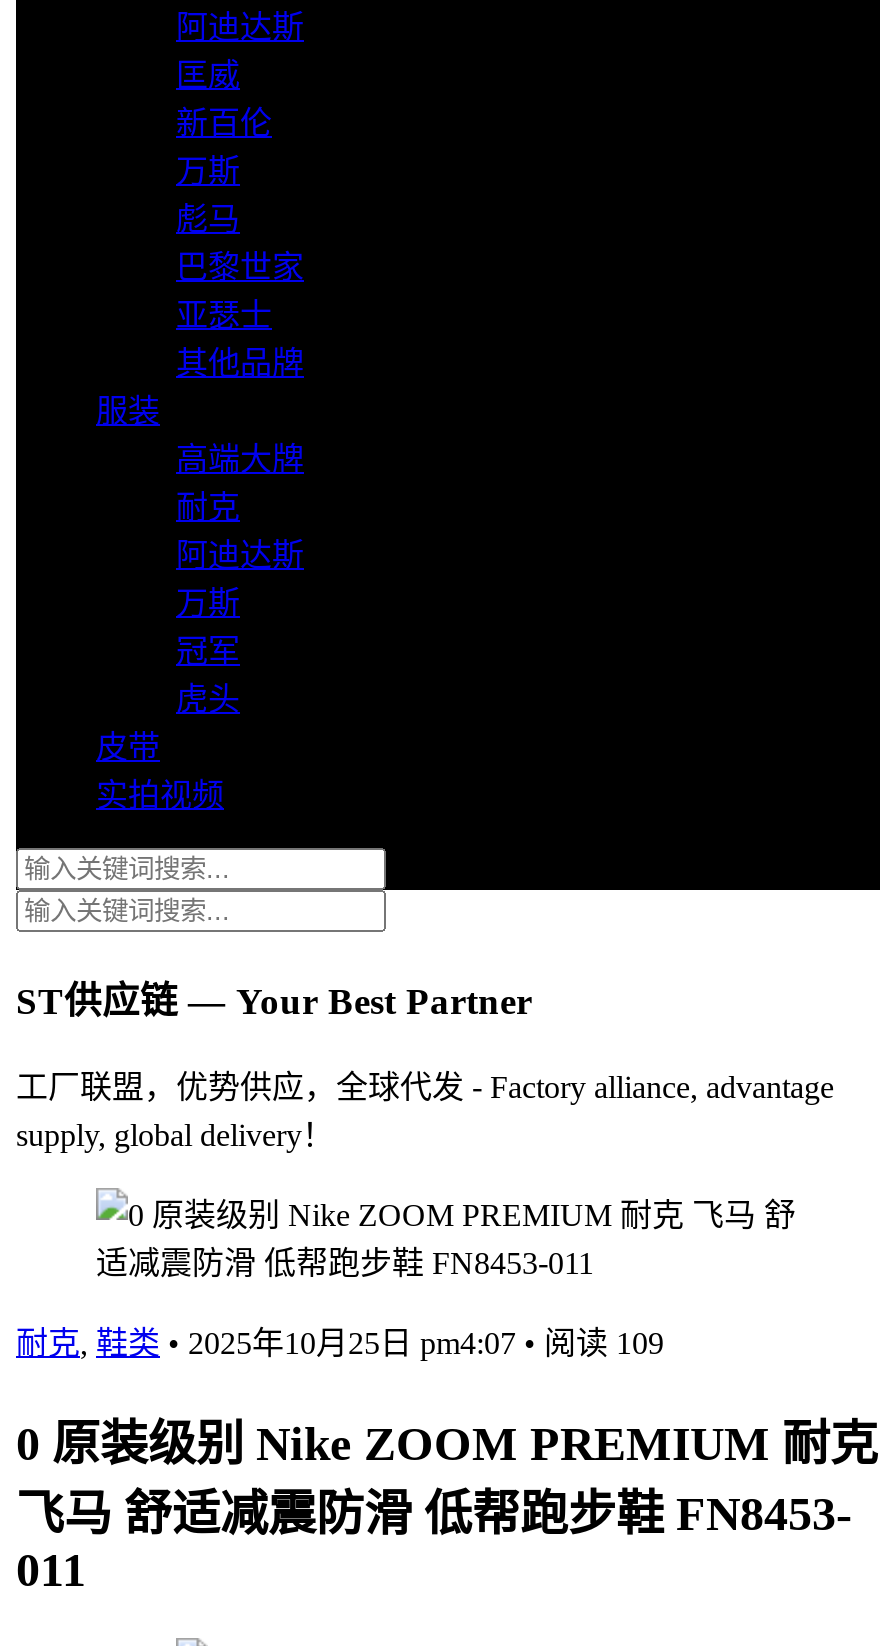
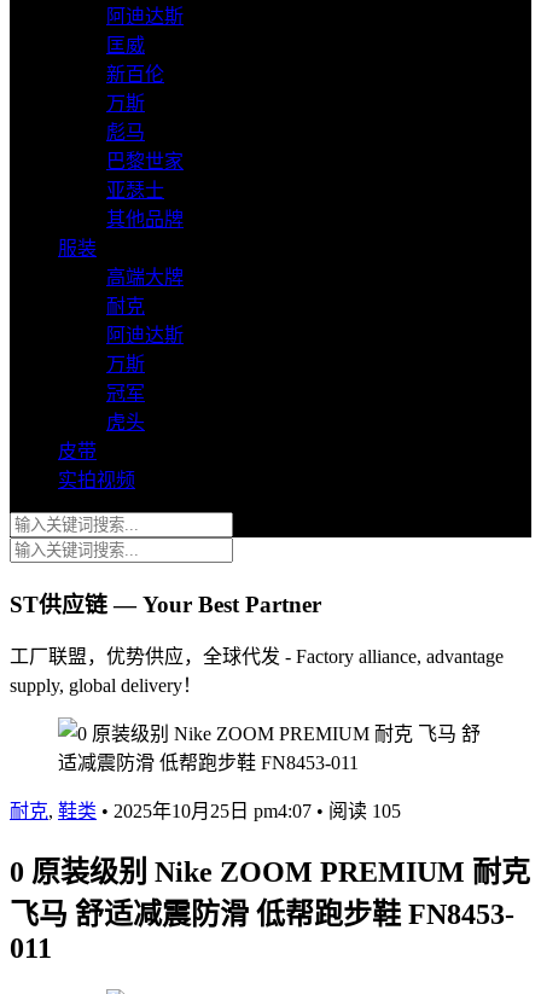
- 耐克,鞋类 • 2025年10月25日 pm4:07 • 阅读 109
+ 耐克,鞋类 • 2025年10月25日 pm4:07 • 阅读 105
